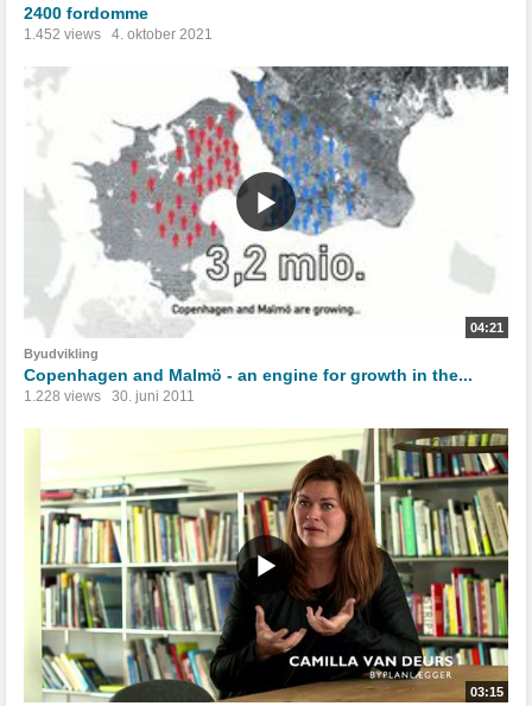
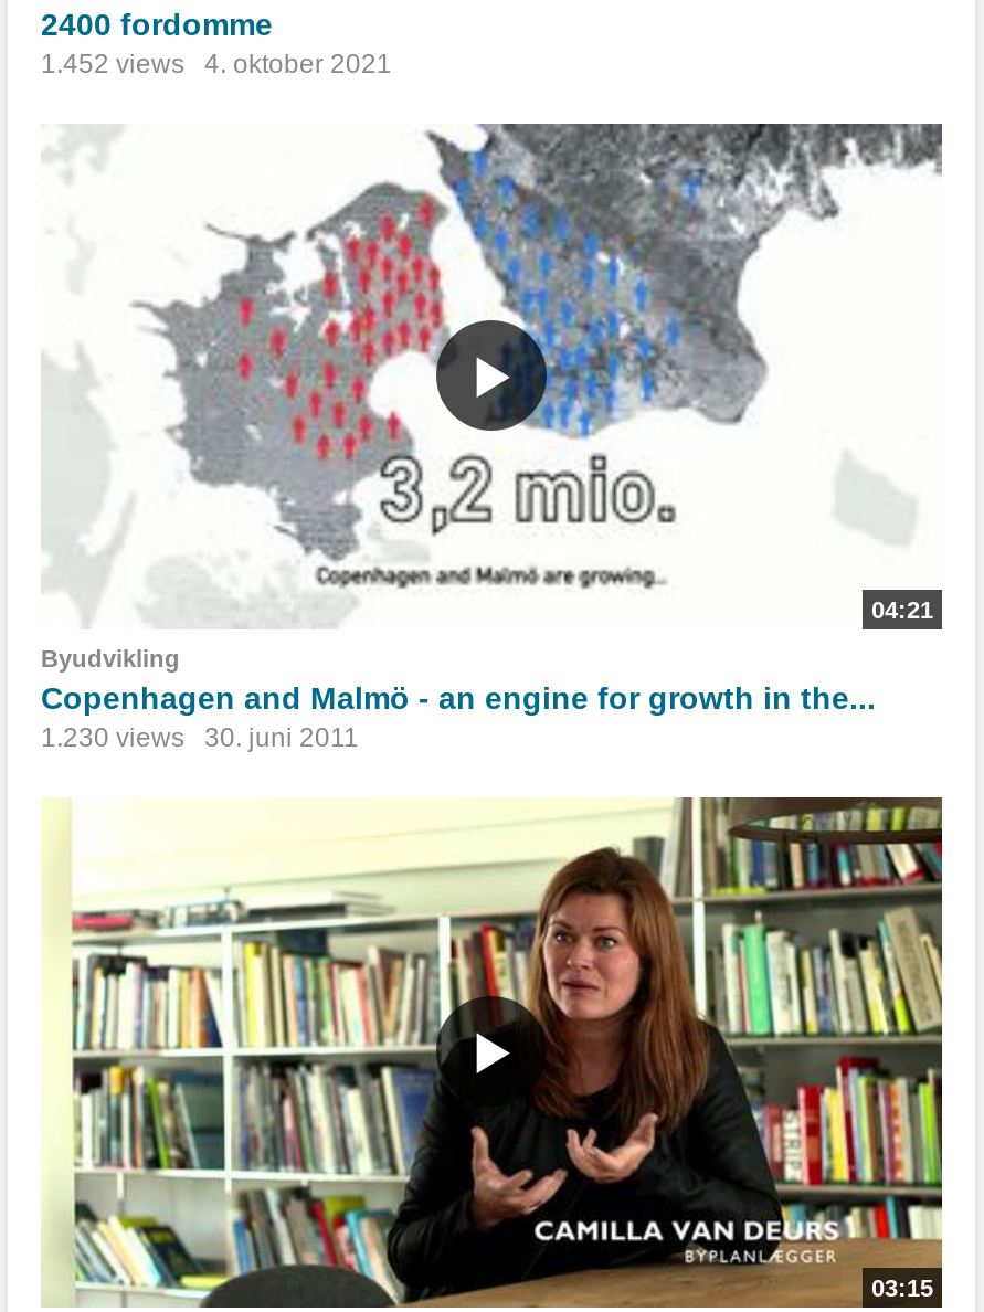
- 1.228 views 30. juni 2011
+ 1.230 views 30. juni 2011
